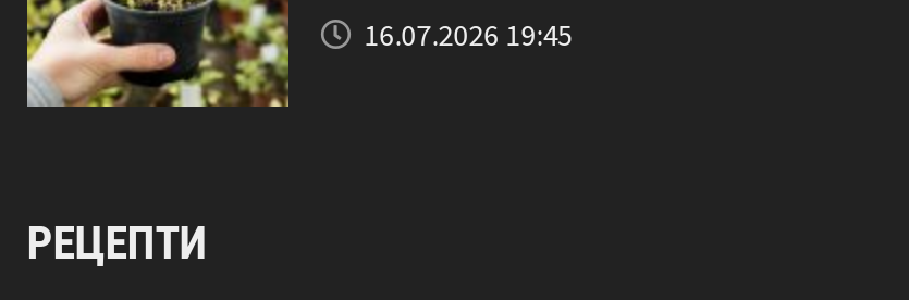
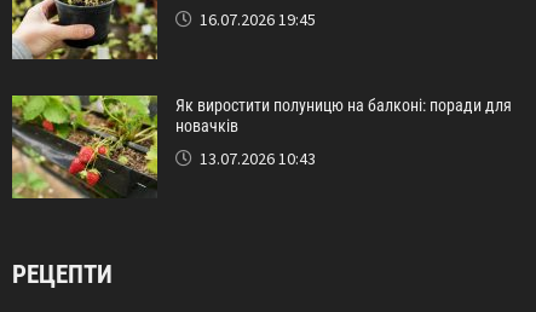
+ [image]
+ Як виростити полуницю на балконі: поради для
+ новачків
+ 13.07.2026 10:43
